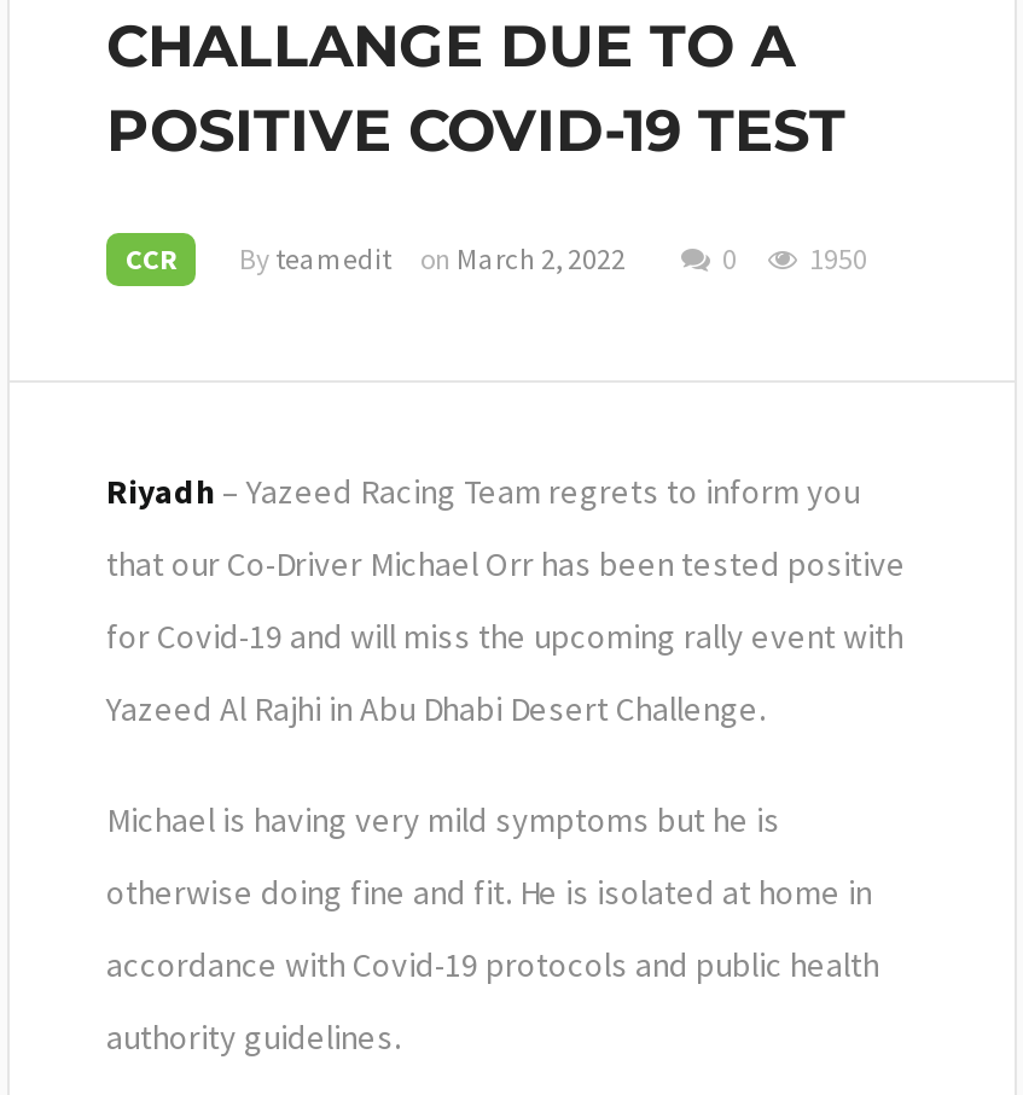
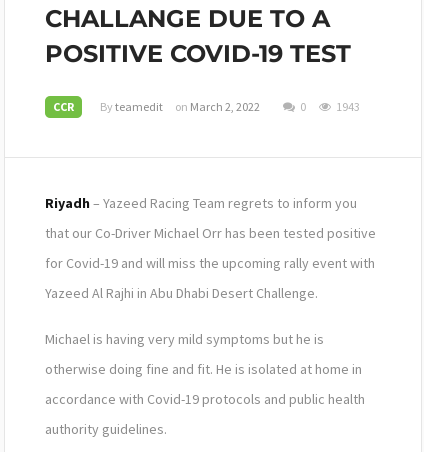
- 0 1950
+ 0 1943
